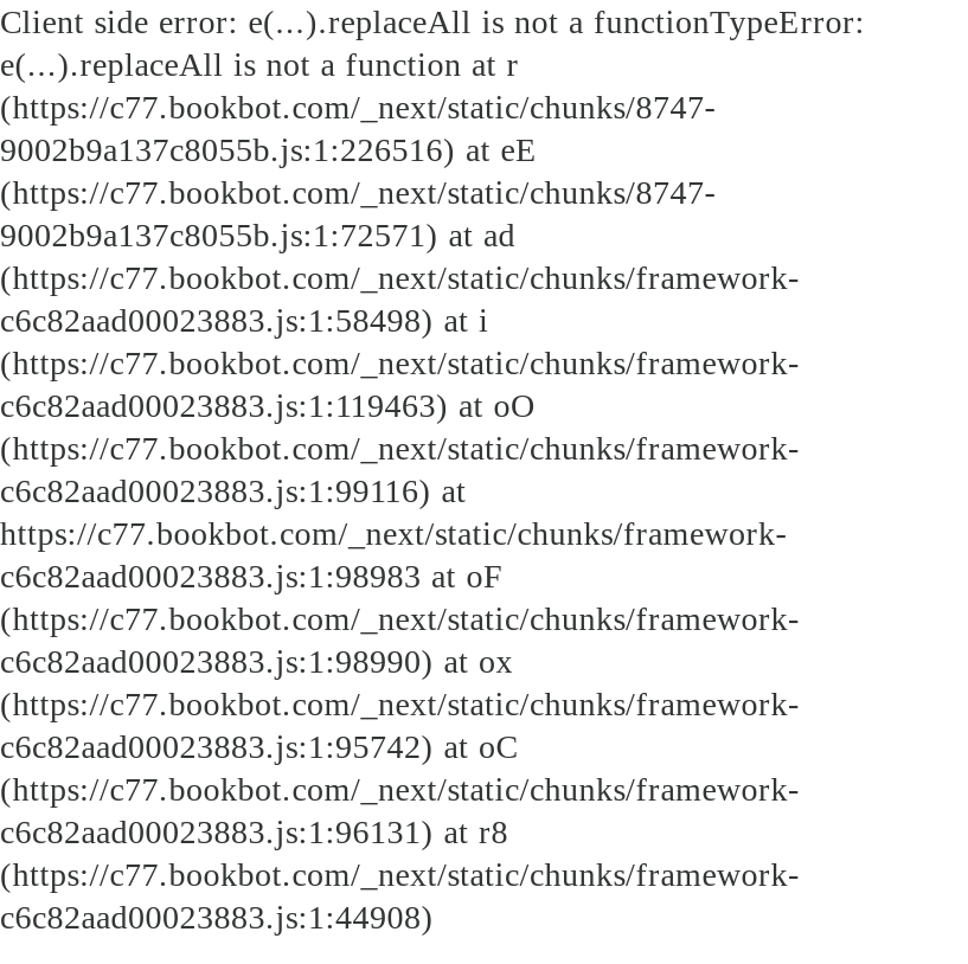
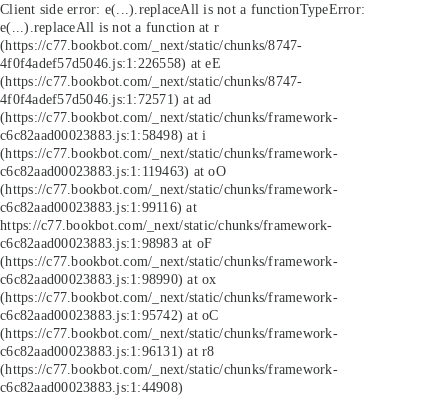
- 9002b9a137c8055b.js:1:226516) at eE
+ 4f0f4adef57d5046.js:1:226558) at eE

- 9002b9a137c8055b.js:1:72571) at ad
+ 4f0f4adef57d5046.js:1:72571) at ad
